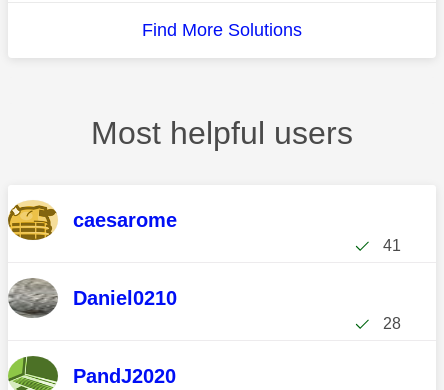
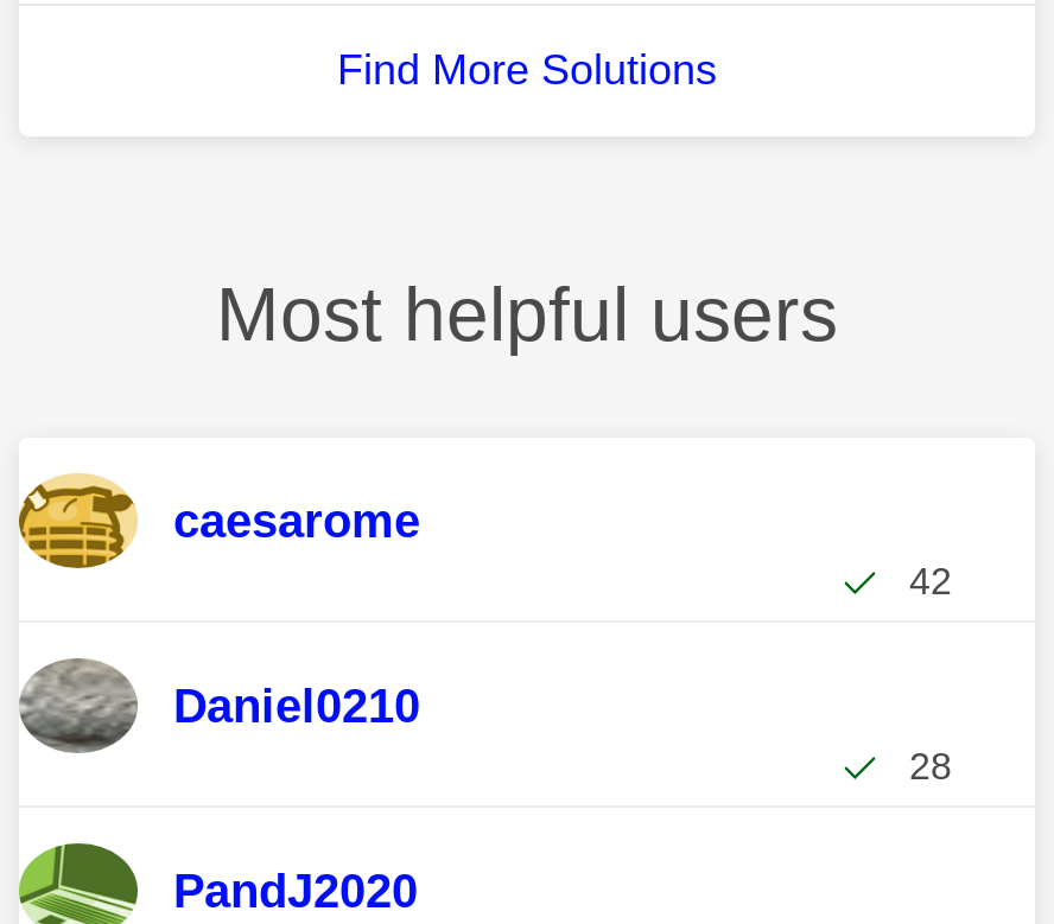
- 41
+ 42
